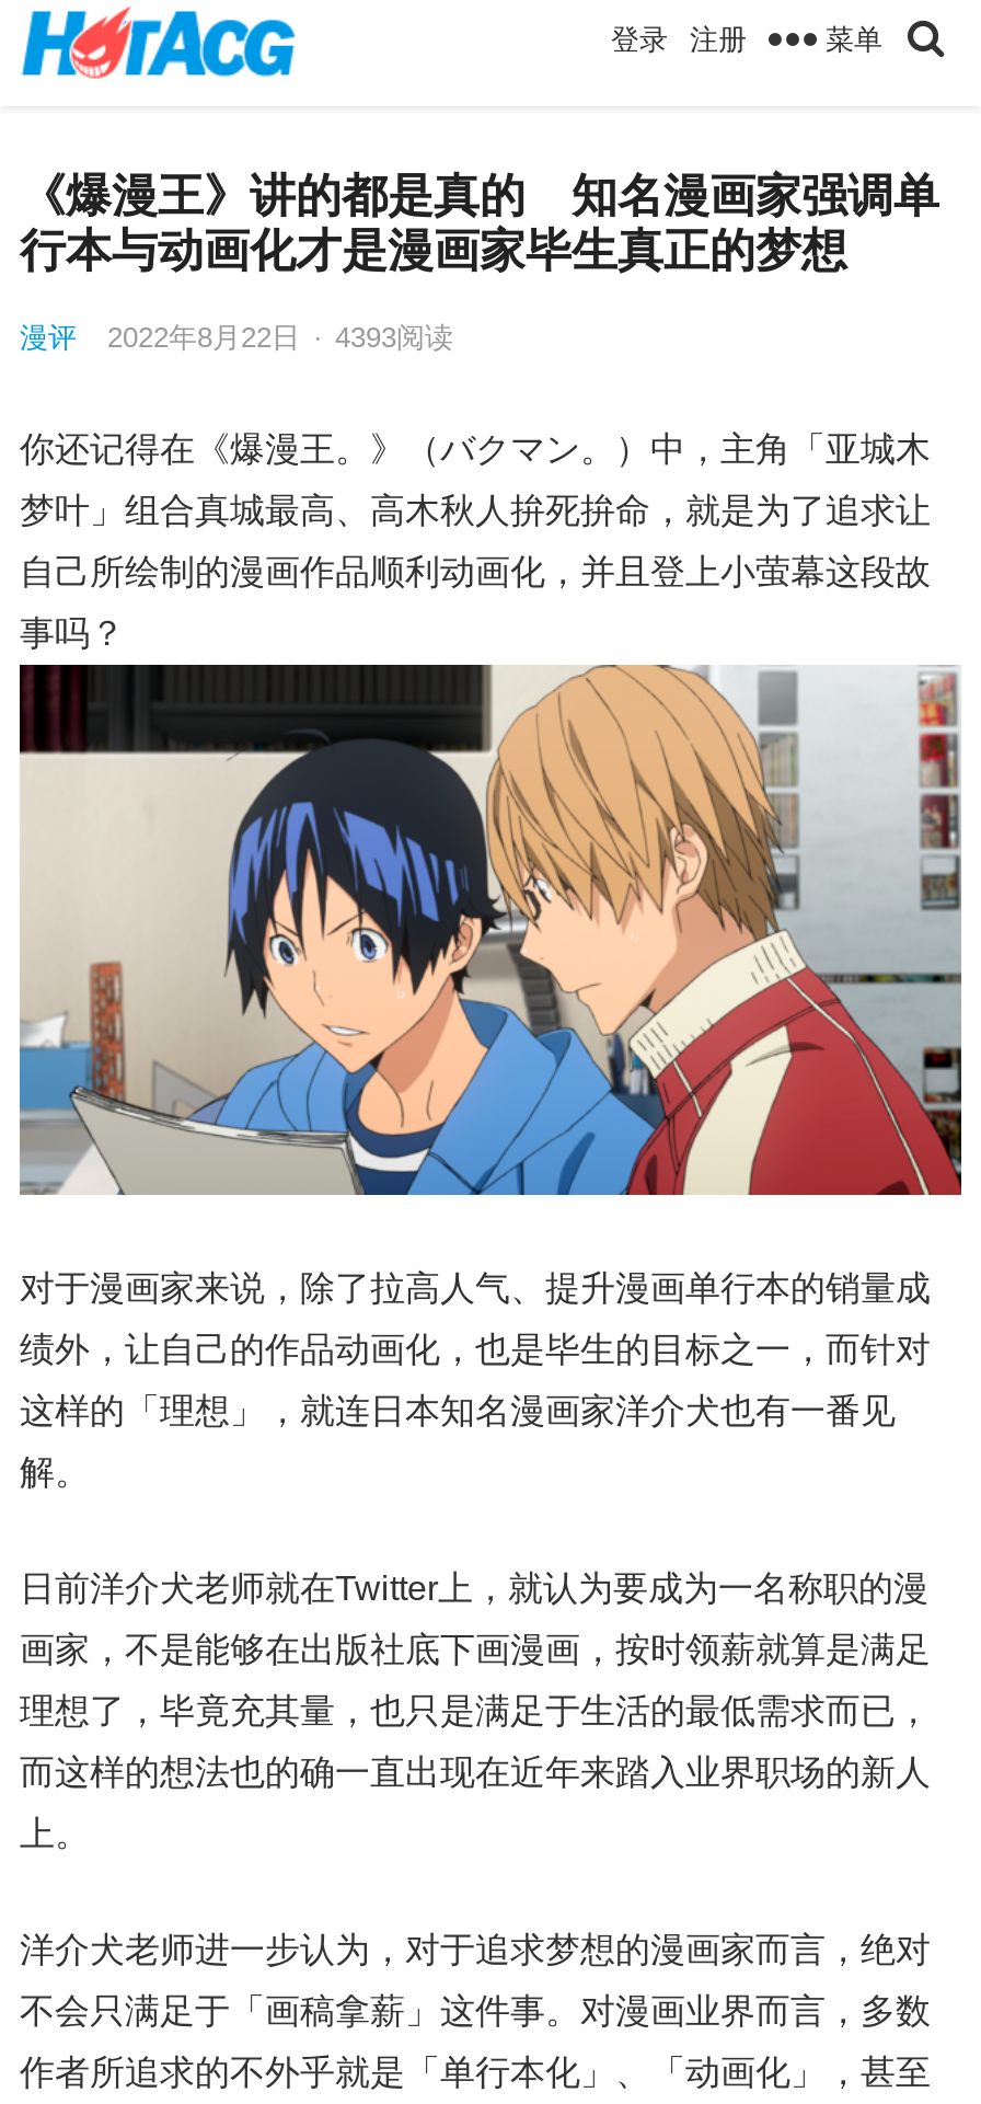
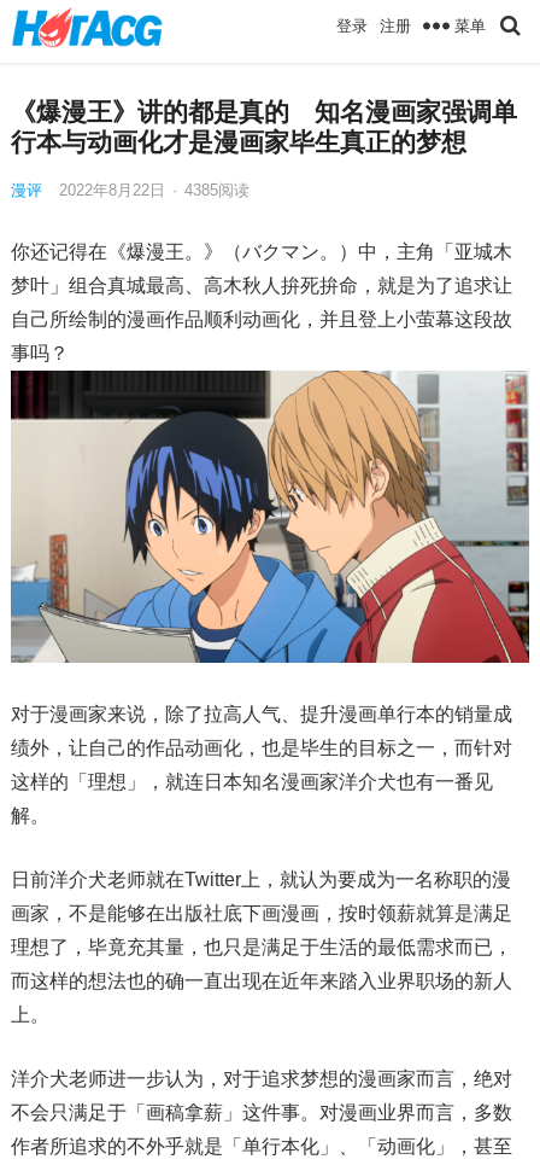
- 漫评 2022年8月22日 · 4393阅读
+ 漫评 2022年8月22日 · 4385阅读
